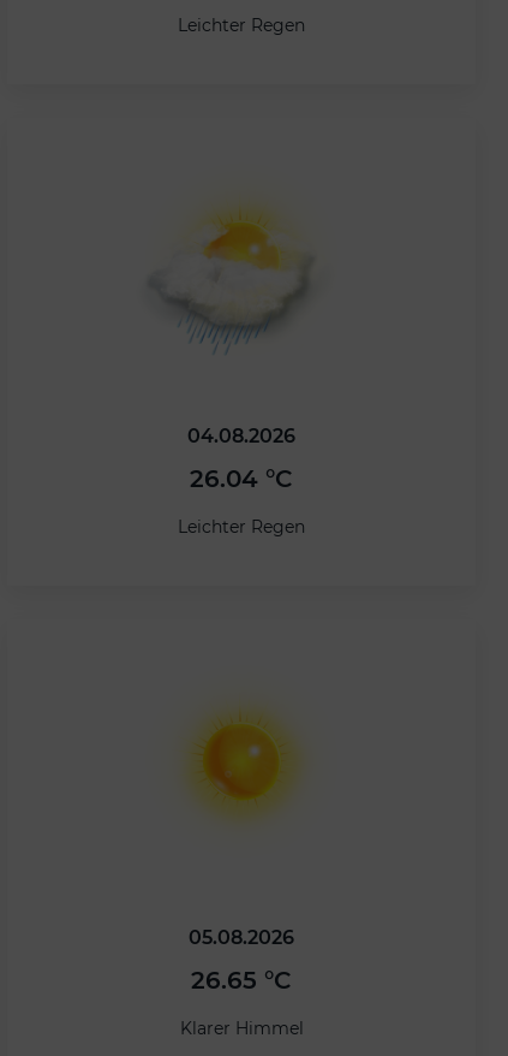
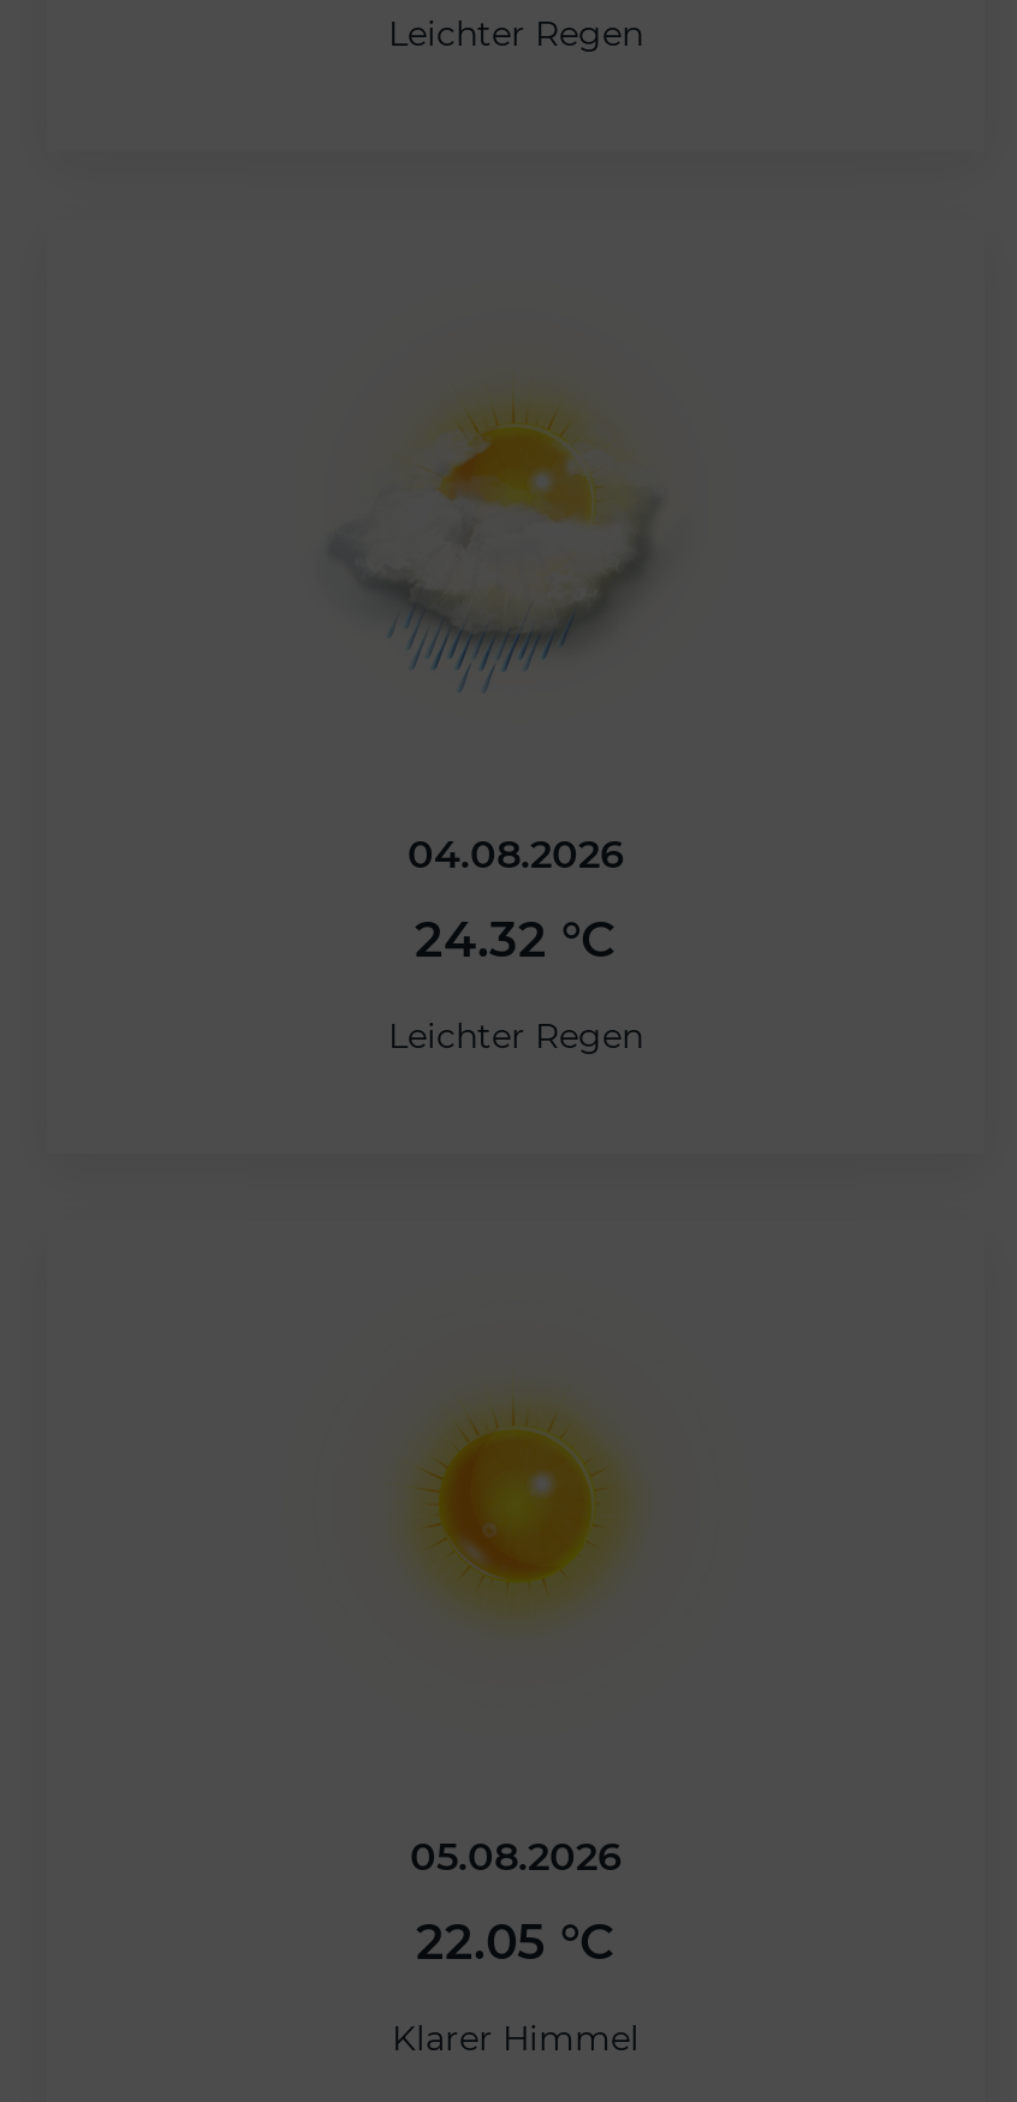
- 26.04 °C
+ 24.32 °C

- 26.65 °C
+ 22.05 °C
